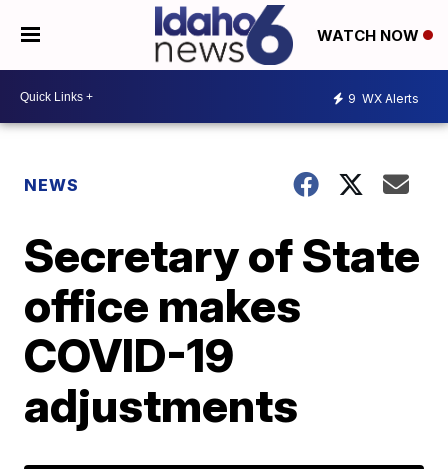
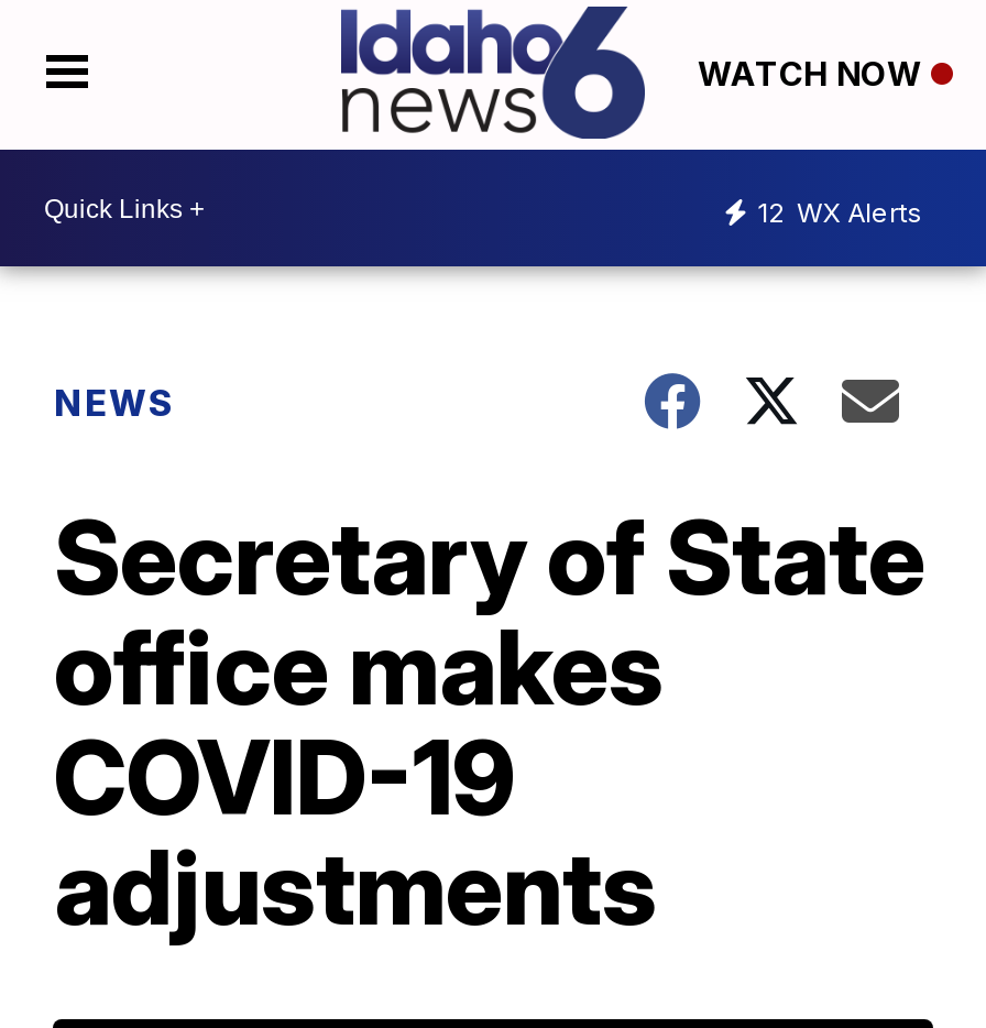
- 9 WX Alerts
+ 12 WX Alerts
